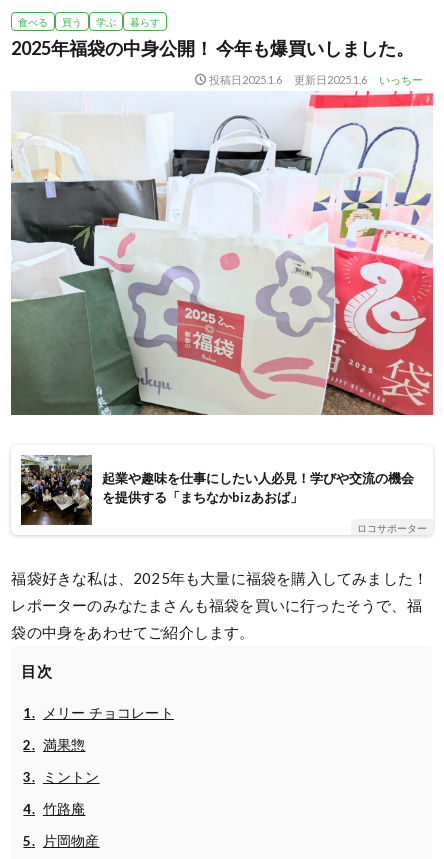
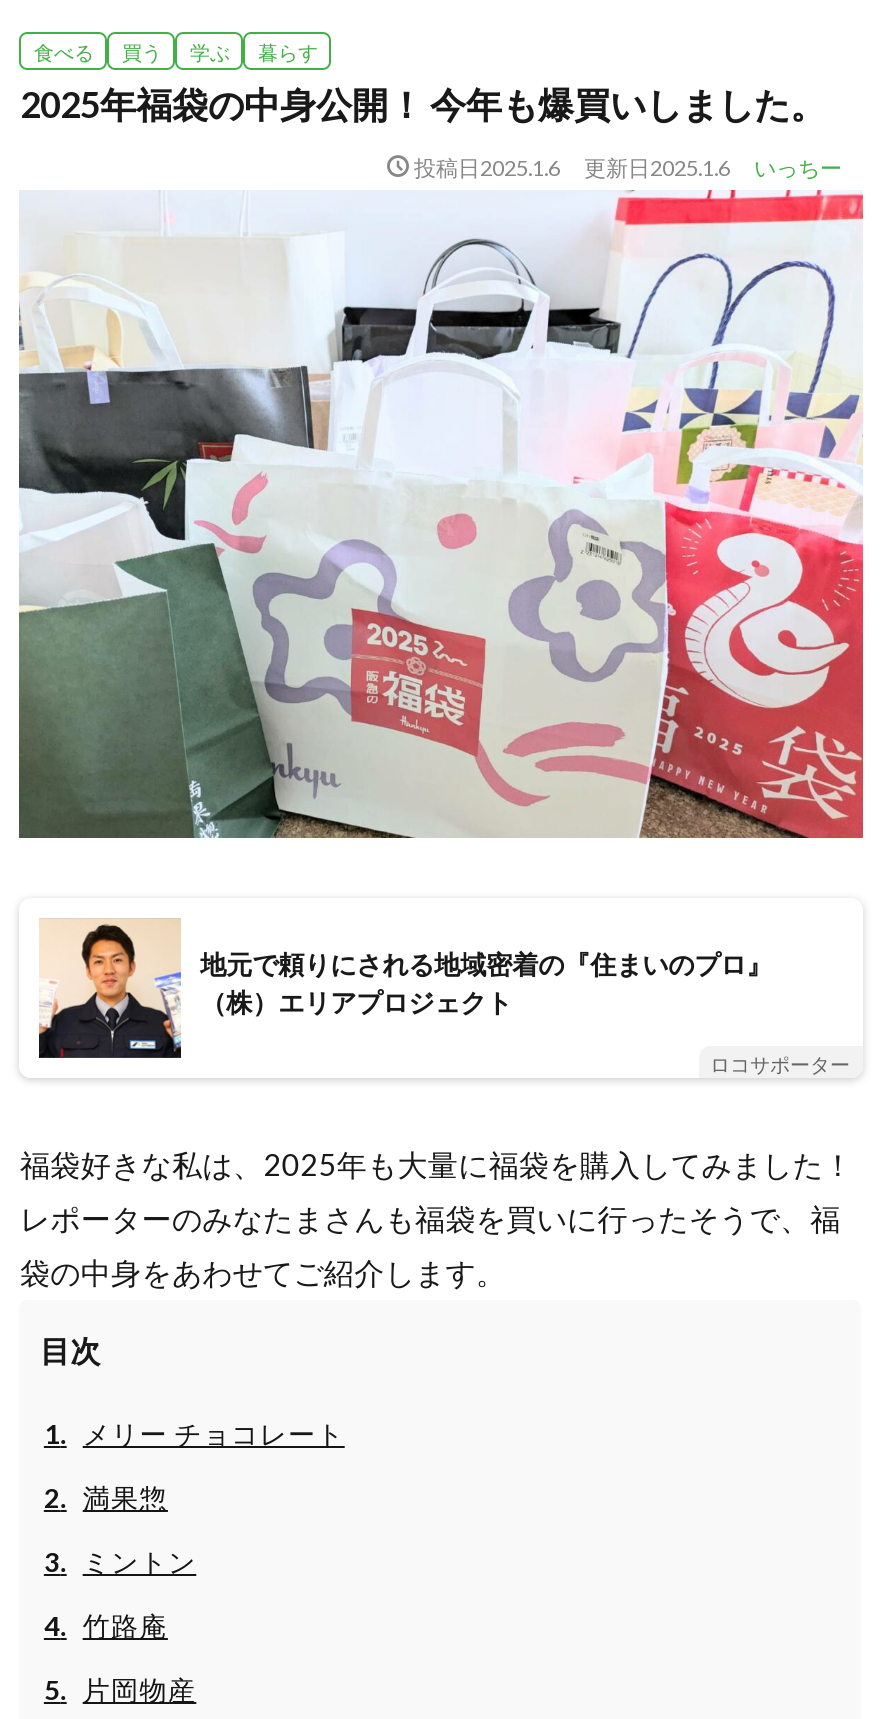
- [image]
- 起業や趣味を仕事にしたい人必見！学びや交流の機会
- を提供する「まちなかbizあおば」
+ [image]
+ 地元で頼りにされる地域密着の『住まいのプロ』
+ （株）エリアプロジェクト
